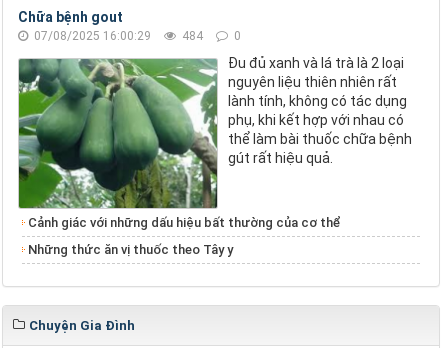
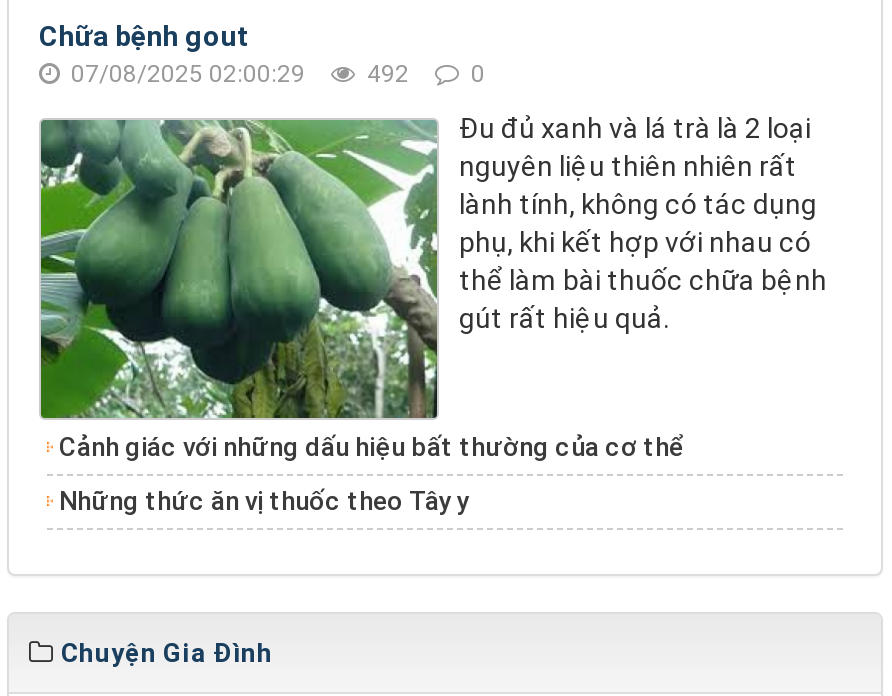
- 07/08/2025 16:00:29
+ 07/08/2025 02:00:29

- 484
+ 492
